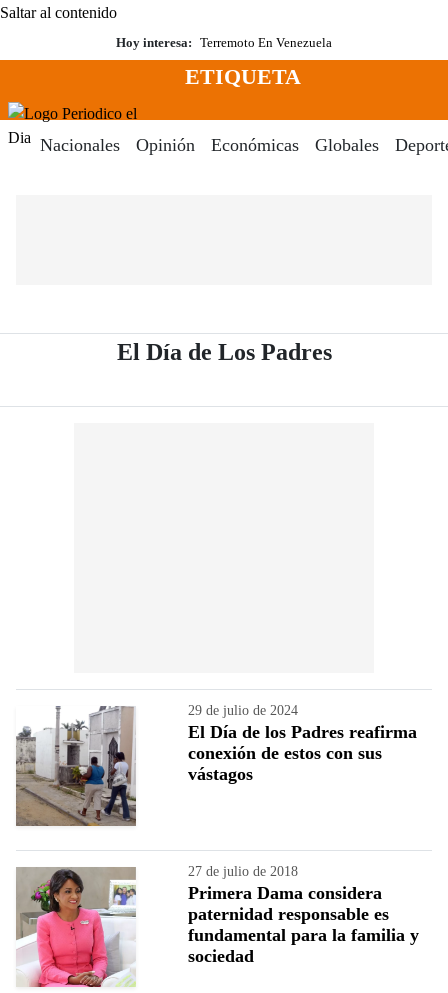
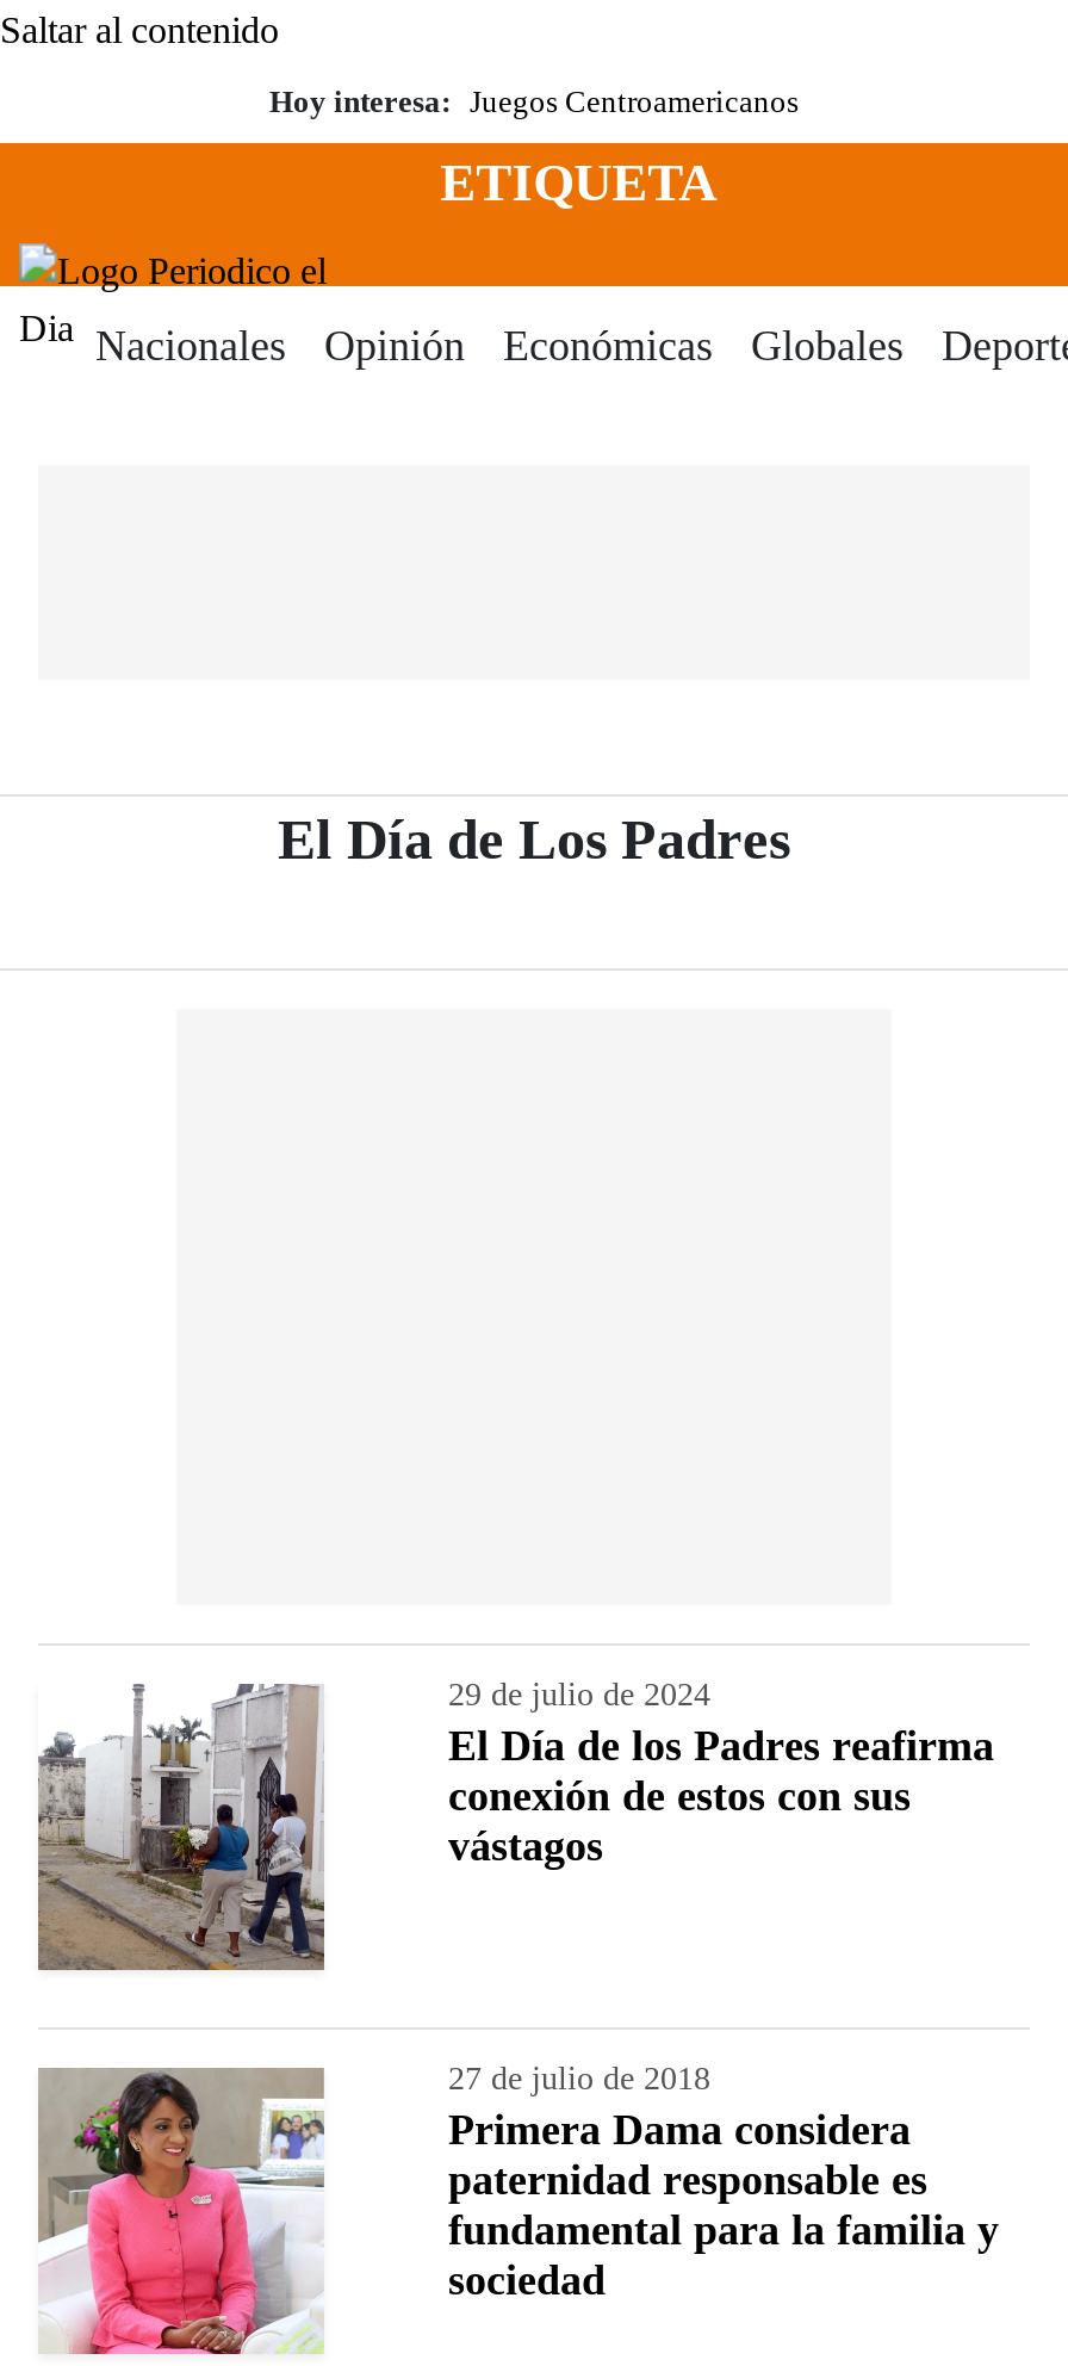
- Hoy interesa: Terremoto En Venezuela
+ Hoy interesa: Juegos Centroamericanos
